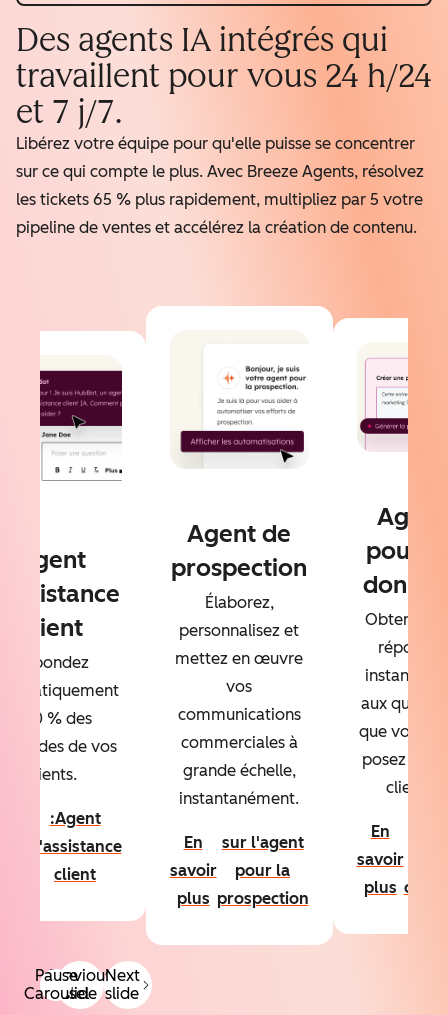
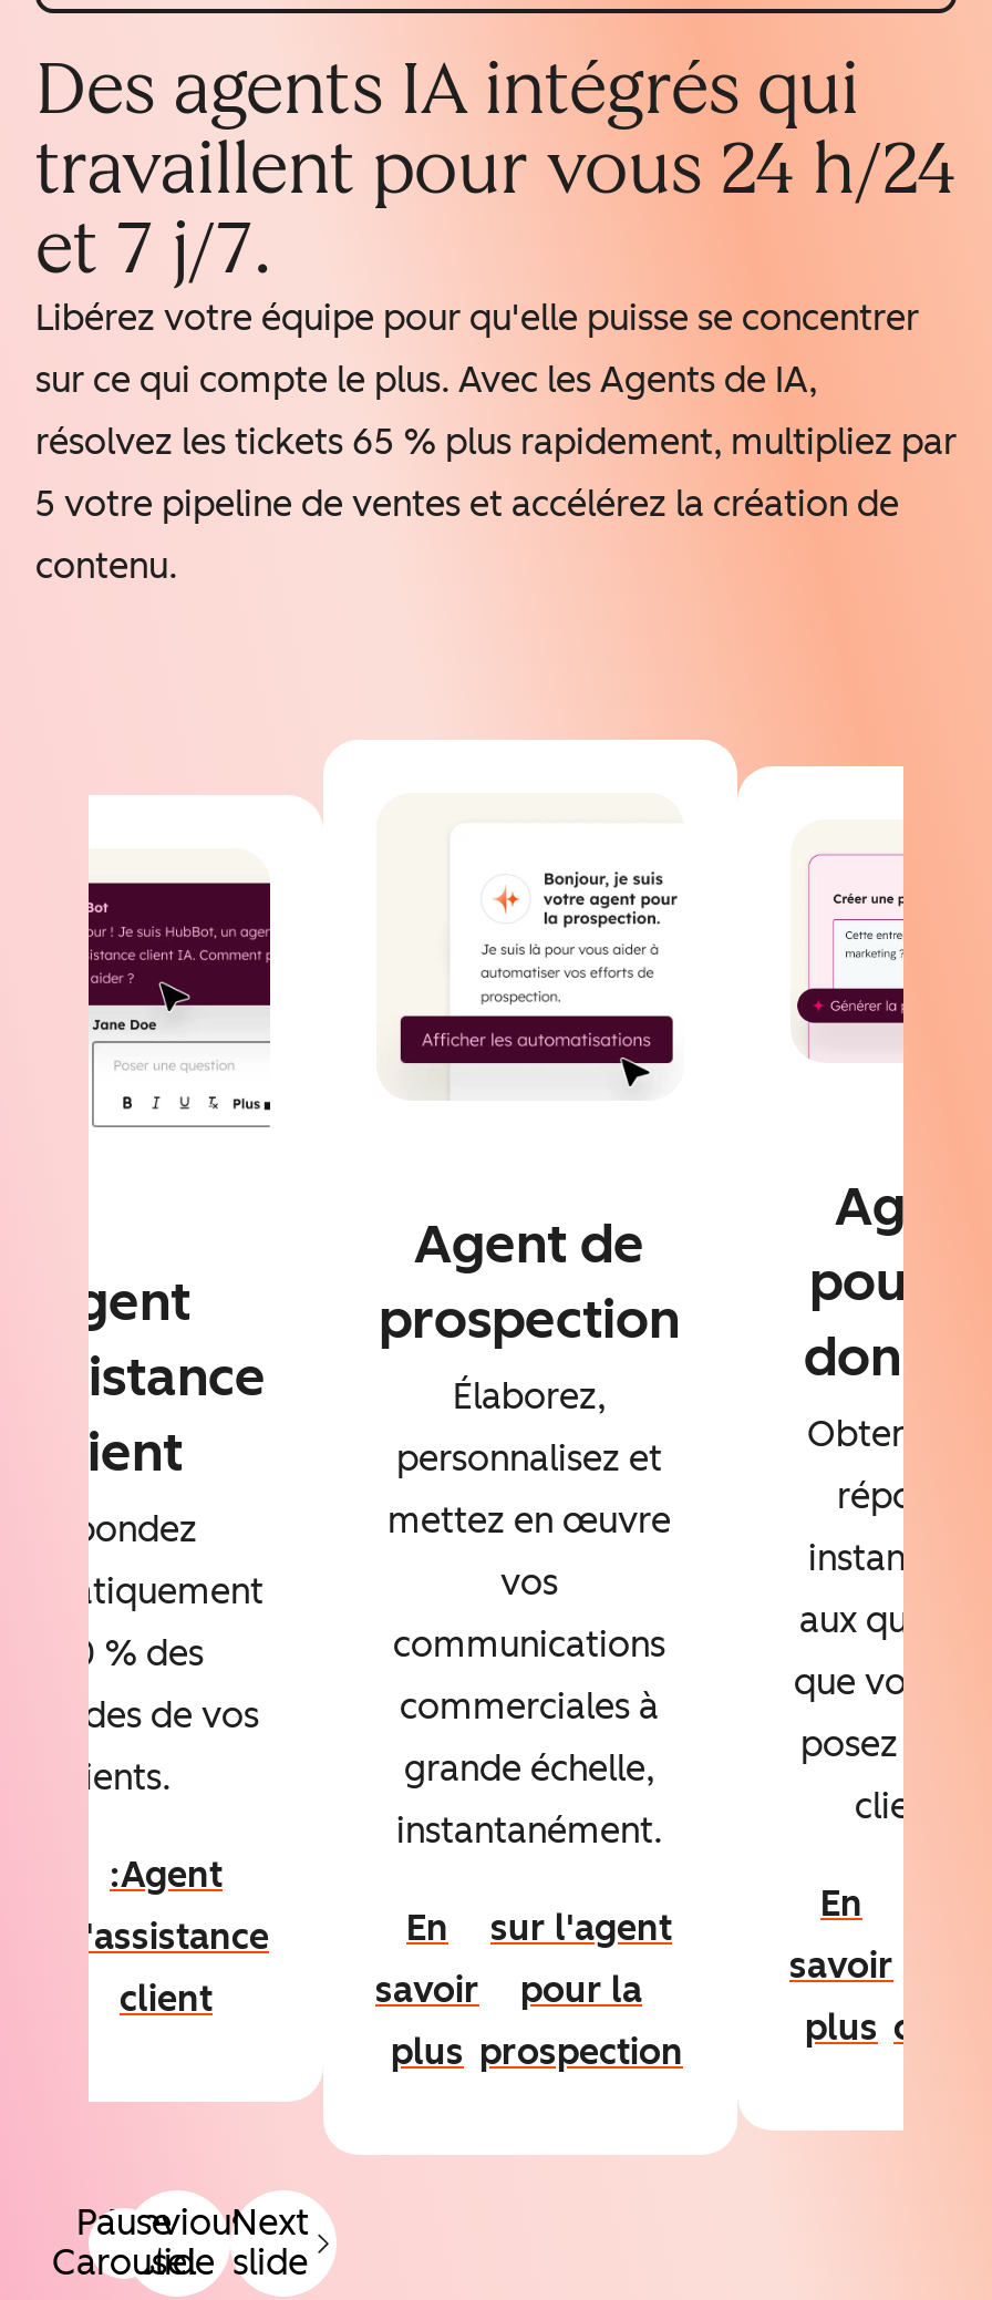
- sur ce qui compte le plus. Avec Breeze Agents, résolvez
- les tickets 65 % plus rapidement, multipliez par 5 votre
- pipeline de ventes et accélérez la création de contenu.
+ sur ce qui compte le plus. Avec les Agents de IA,
+ résolvez les tickets 65 % plus rapidement, multipliez par
+ 5 votre pipeline de ventes et accélérez la création de
+ contenu.
